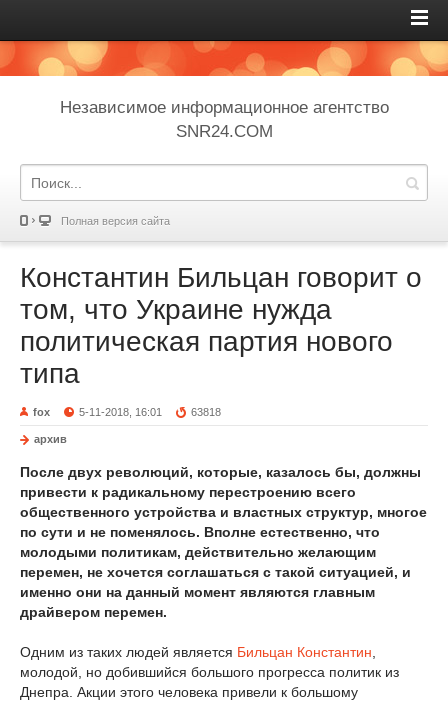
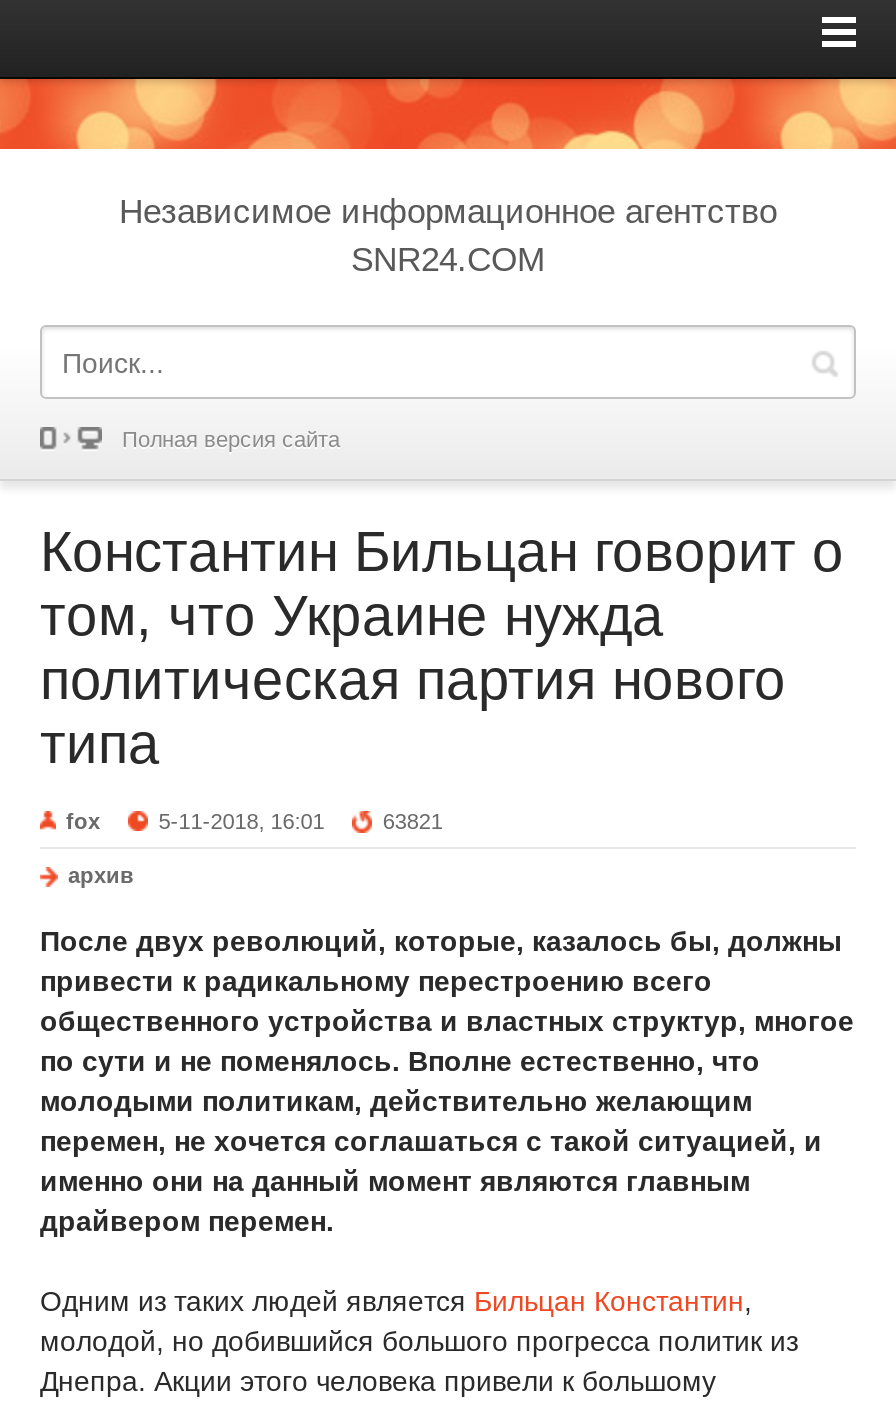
- 63818
+ 63821
